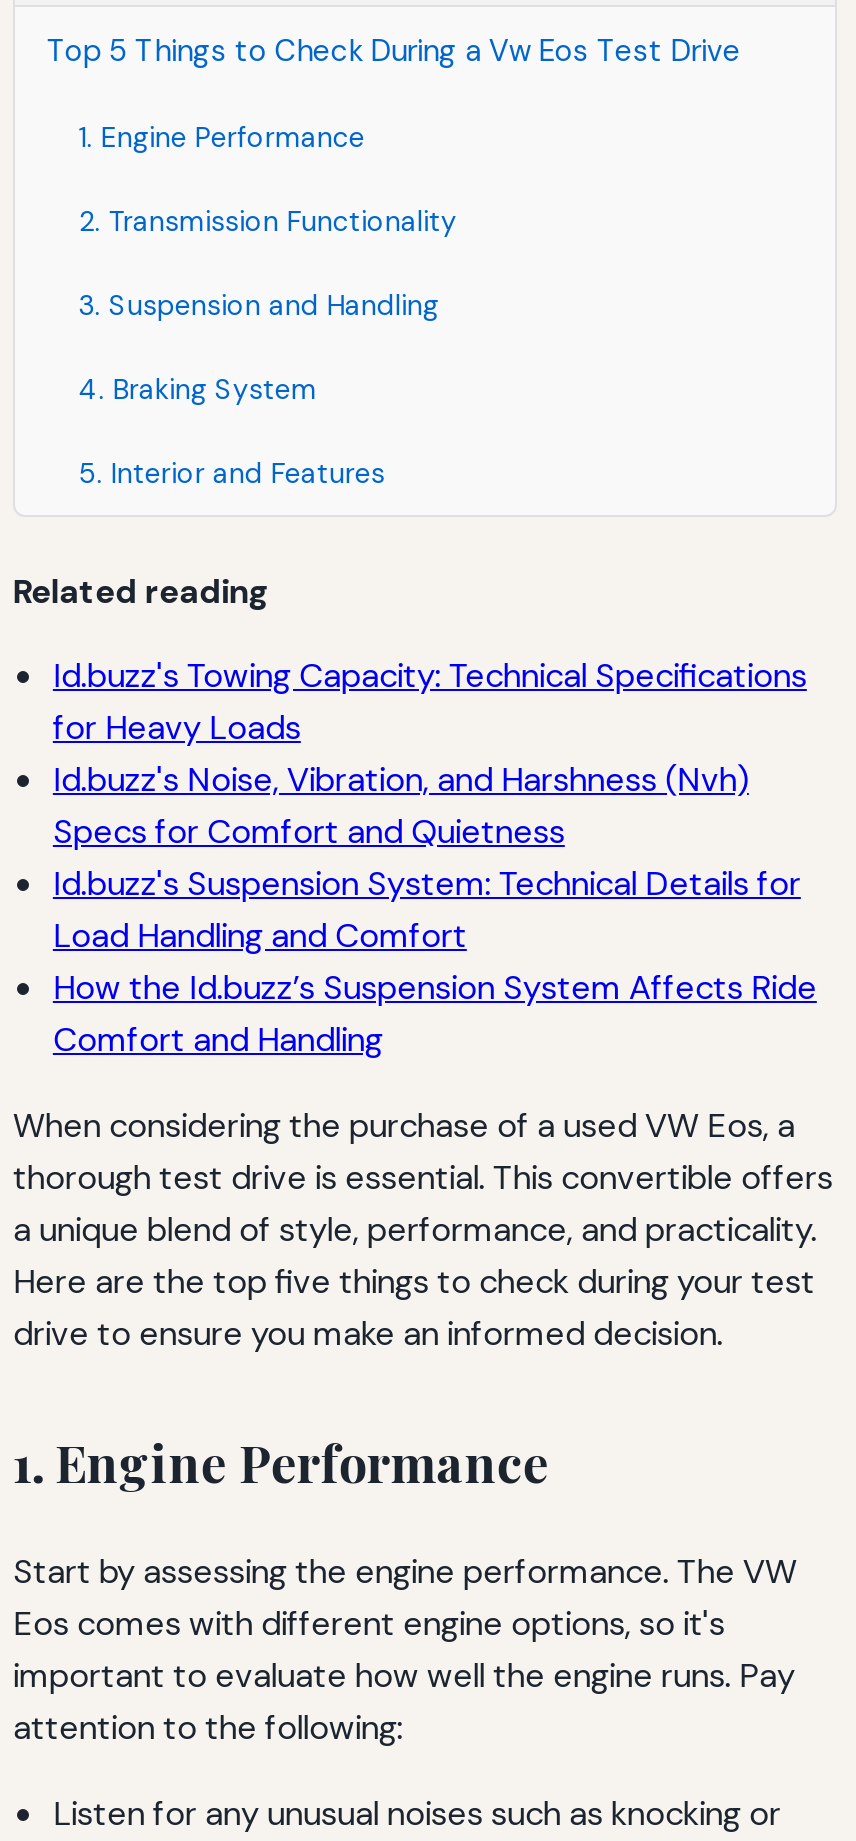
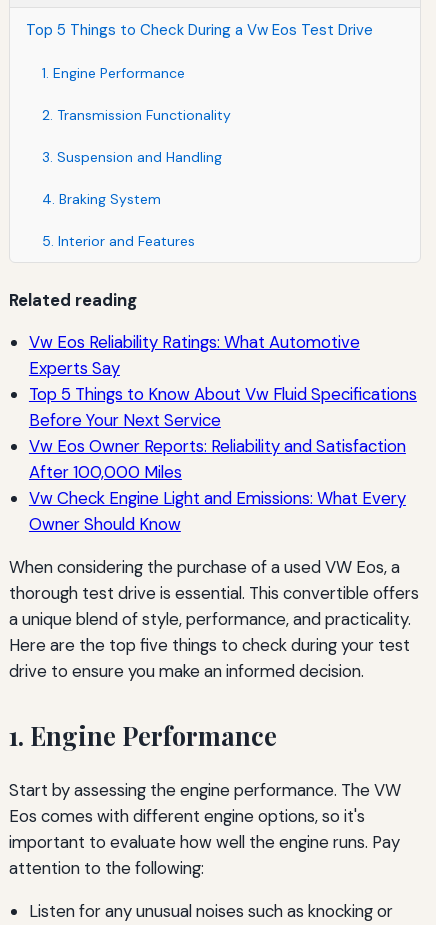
- Id.buzz's Towing Capacity: Technical Specifications
- for Heavy Loads
- Id.buzz's Noise, Vibration, and Harshness (Nvh)
- Specs for Comfort and Quietness
- Id.buzz's Suspension System: Technical Details for
- Load Handling and Comfort
- How the Id.buzz’s Suspension System Affects Ride
- Comfort and Handling
+ Vw Eos Reliability Ratings: What Automotive
+ Experts Say
+ Top 5 Things to Know About Vw Fluid Specifications
+ Before Your Next Service
+ Vw Eos Owner Reports: Reliability and Satisfaction
+ After 100,000 Miles
+ Vw Check Engine Light and Emissions: What Every
+ Owner Should Know
